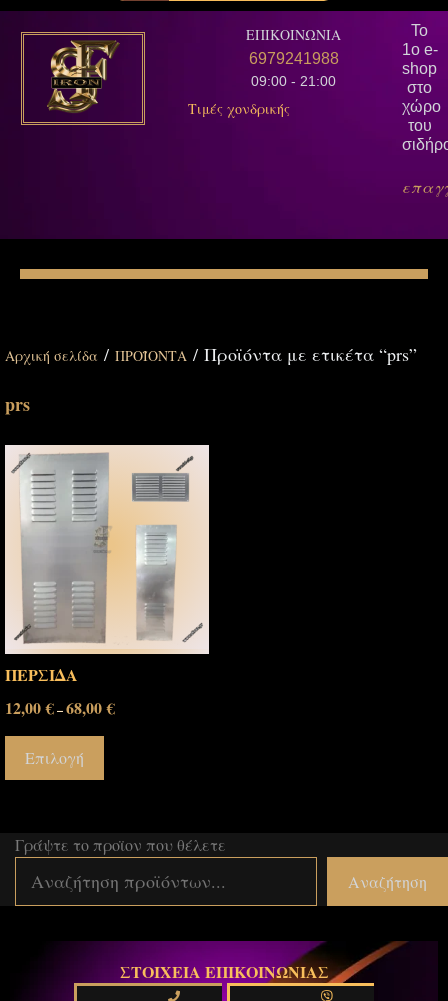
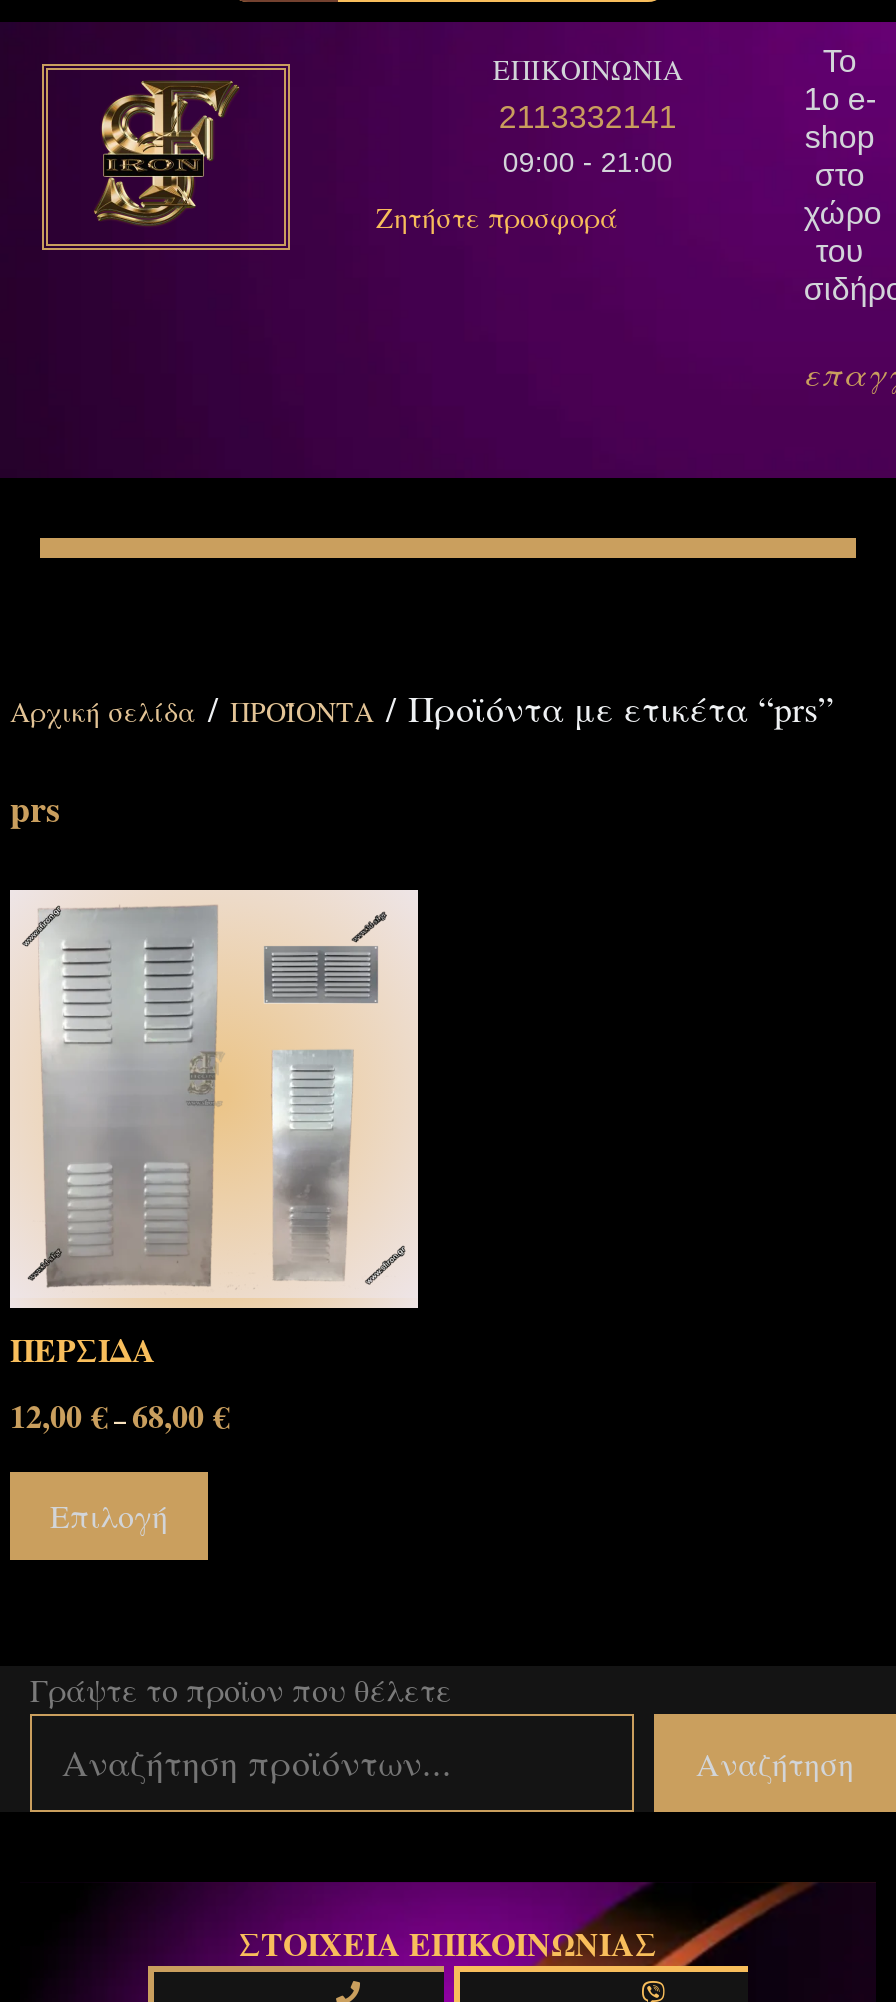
- 6979241988
+ 2113332141

- Τιμές χονδρικής
+ Ζητήστε προσφορά
